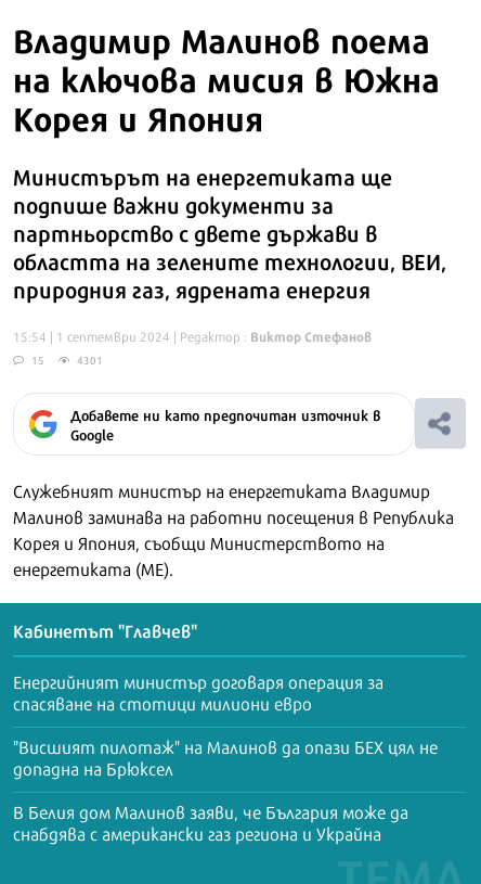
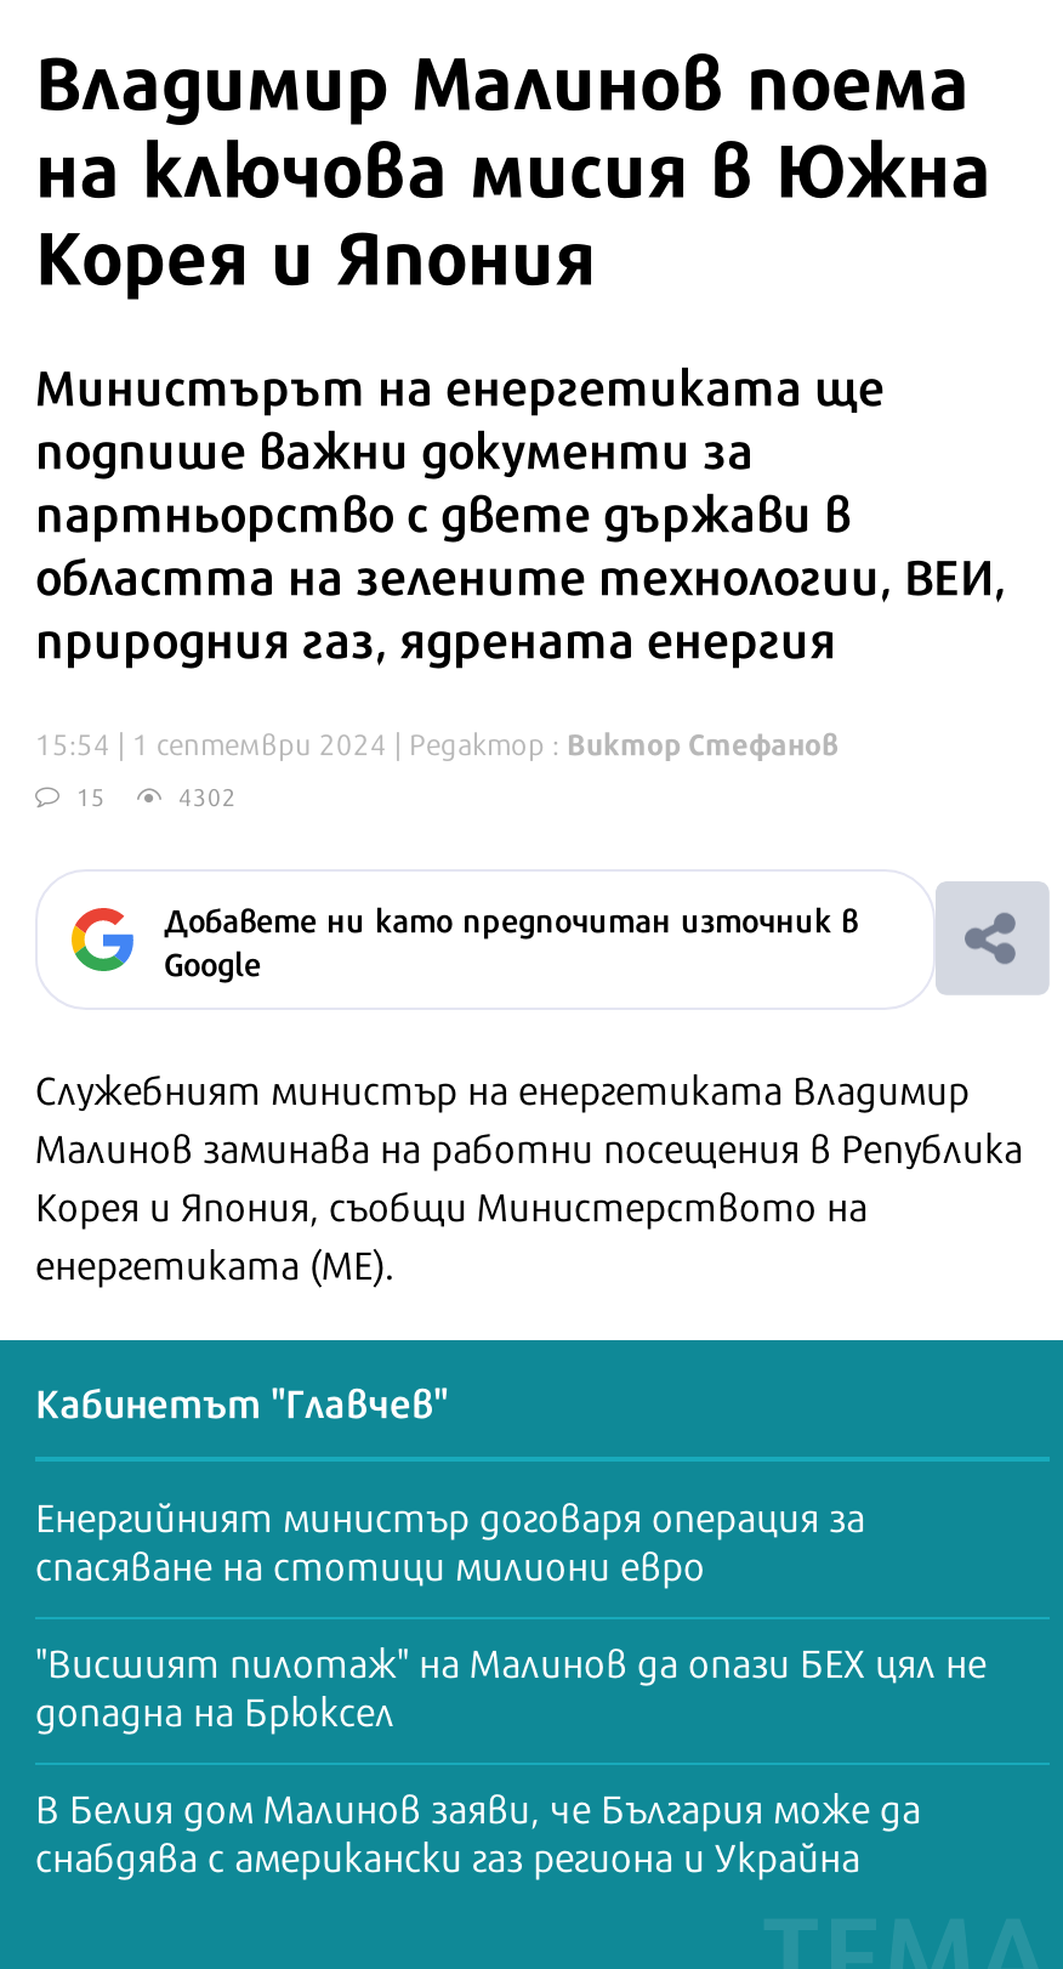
- 15 4301
+ 15 4302
